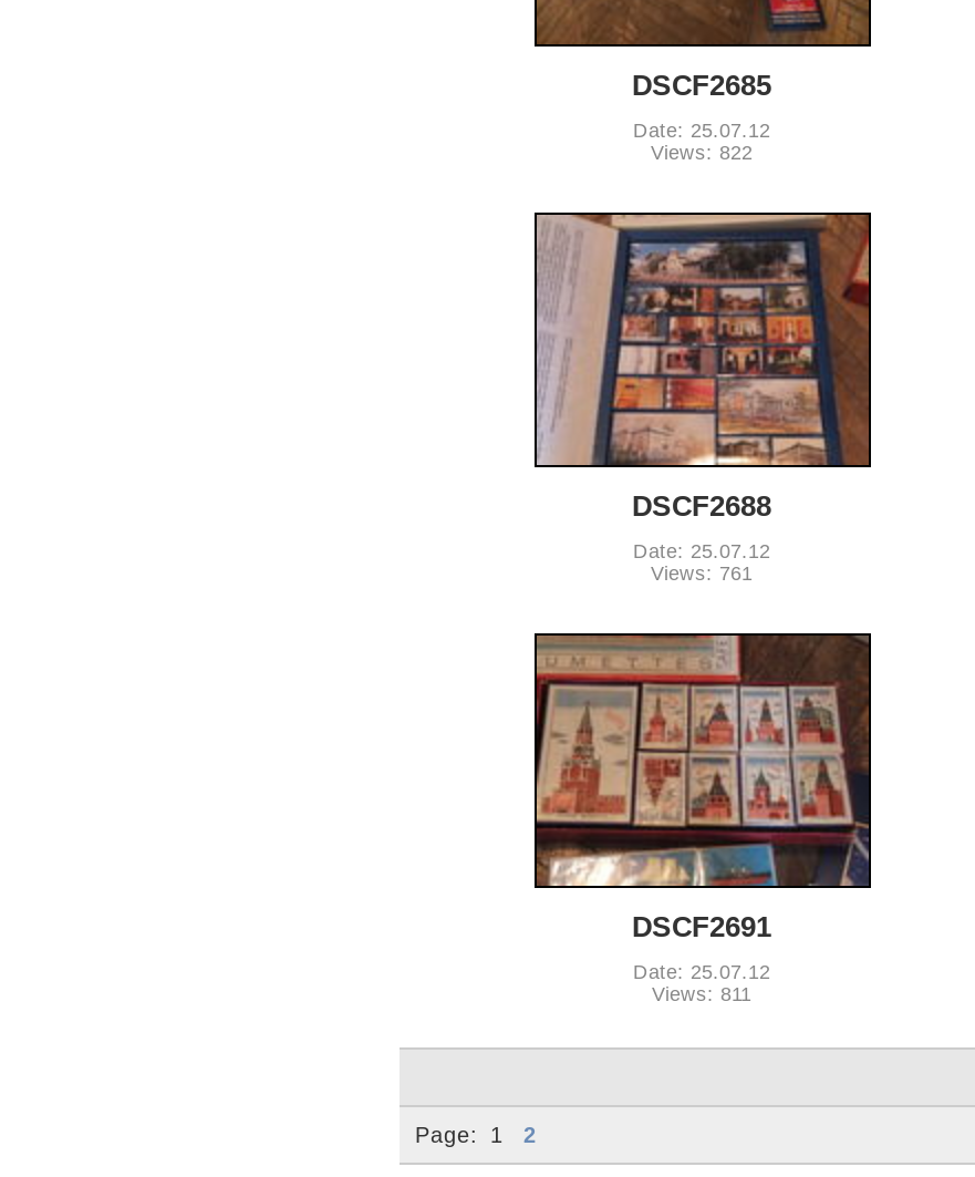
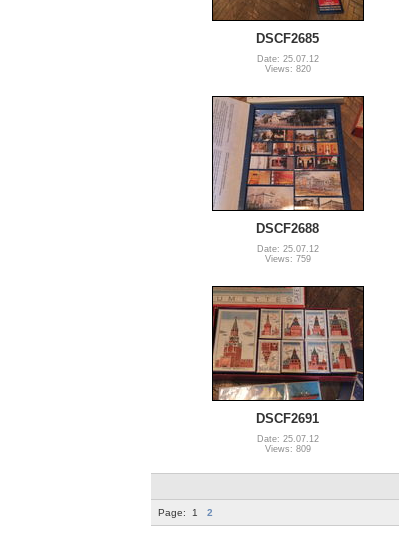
- Views: 822
+ Views: 820

- Views: 761
+ Views: 759

- Views: 811
+ Views: 809
